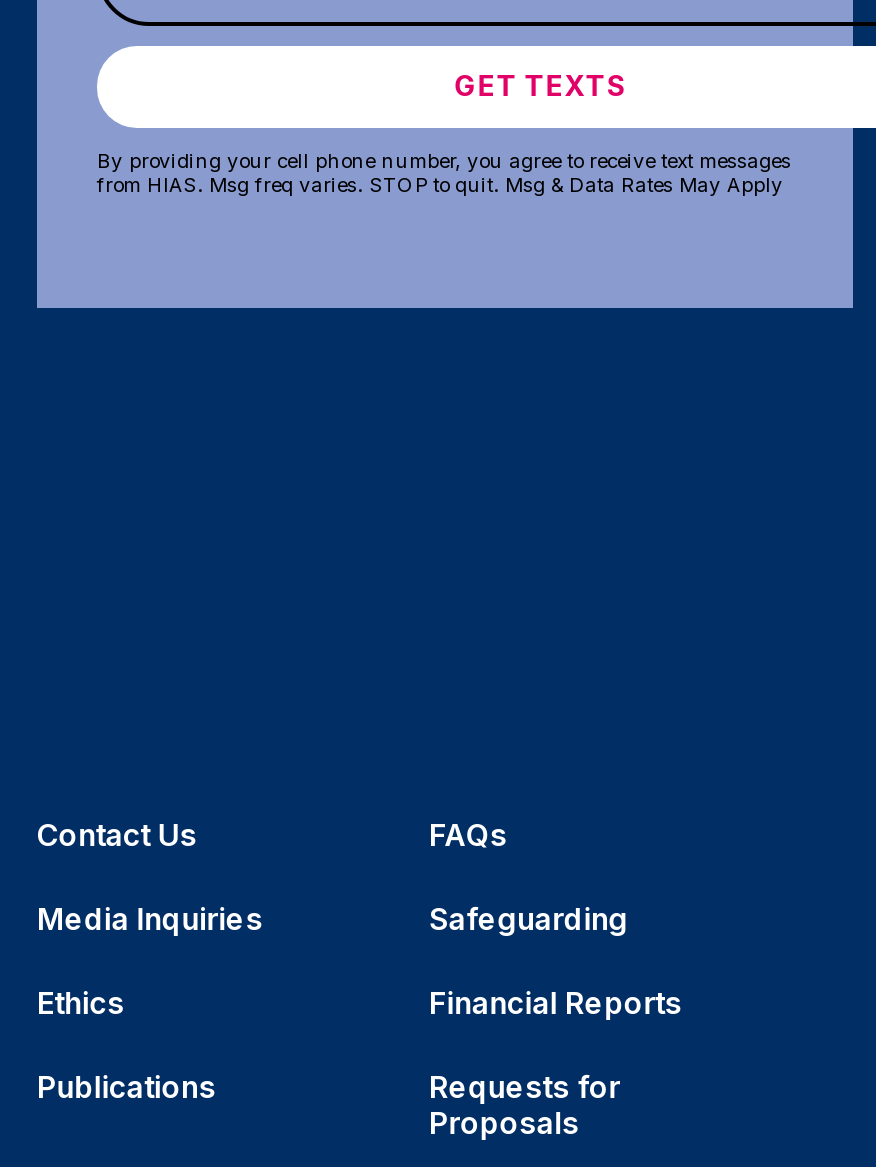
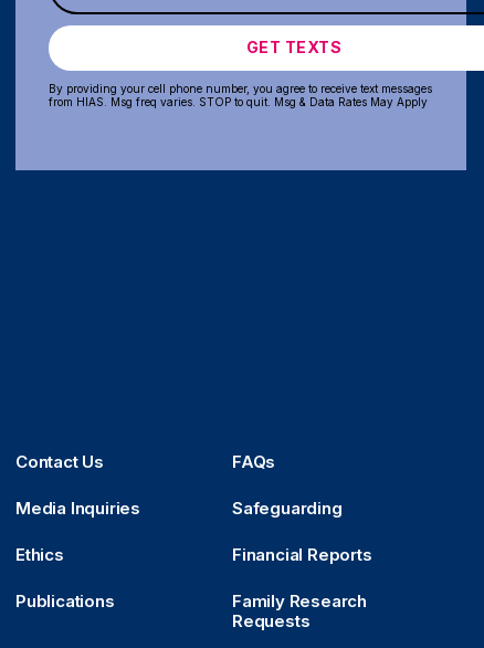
- Requests for
- Proposals
+ Family Research
+ Requests
